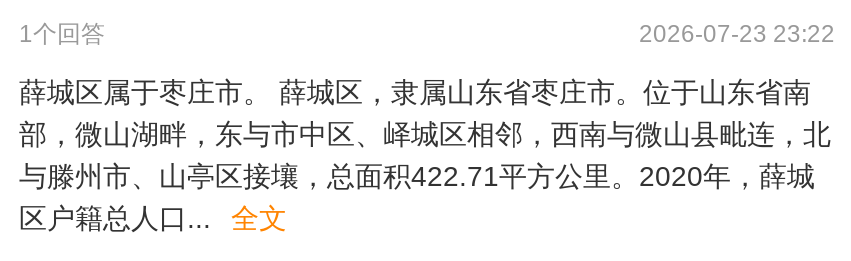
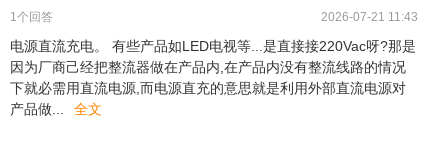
- 2026-07-23 23:22
+ 2026-07-21 11:43

- 薛城区属于枣庄市。 薛城区，隶属山东省枣庄市。位于山东省南
- 部，微山湖畔，东与市中区、峄城区相邻，西南与微山县毗连，北
- 与滕州市、山亭区接壤，总面积422.71平方公里。2020年，薛城
- 区户籍总人口...
+ 电源直流充电。 有些产品如LED电视等...是直接接220Vac呀?那是
+ 因为厂商己经把整流器做在产品内,在产品内没有整流线路的情况
+ 下就必需用直流电源,而电源直充的意思就是利用外部直流电源对
+ 产品做...
